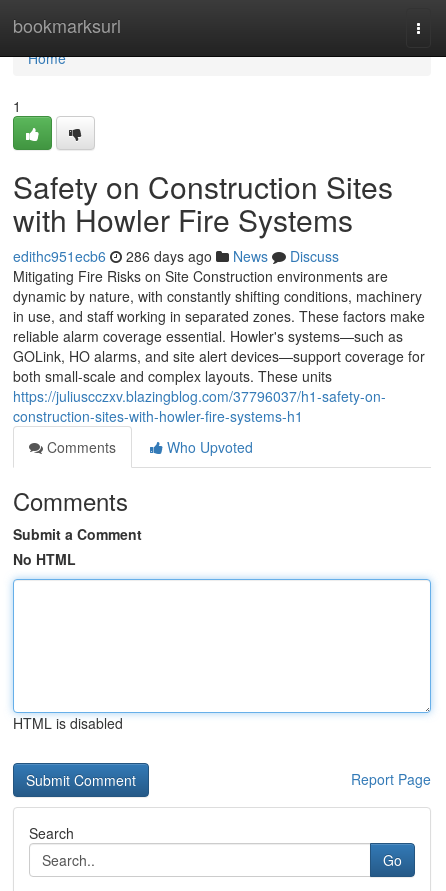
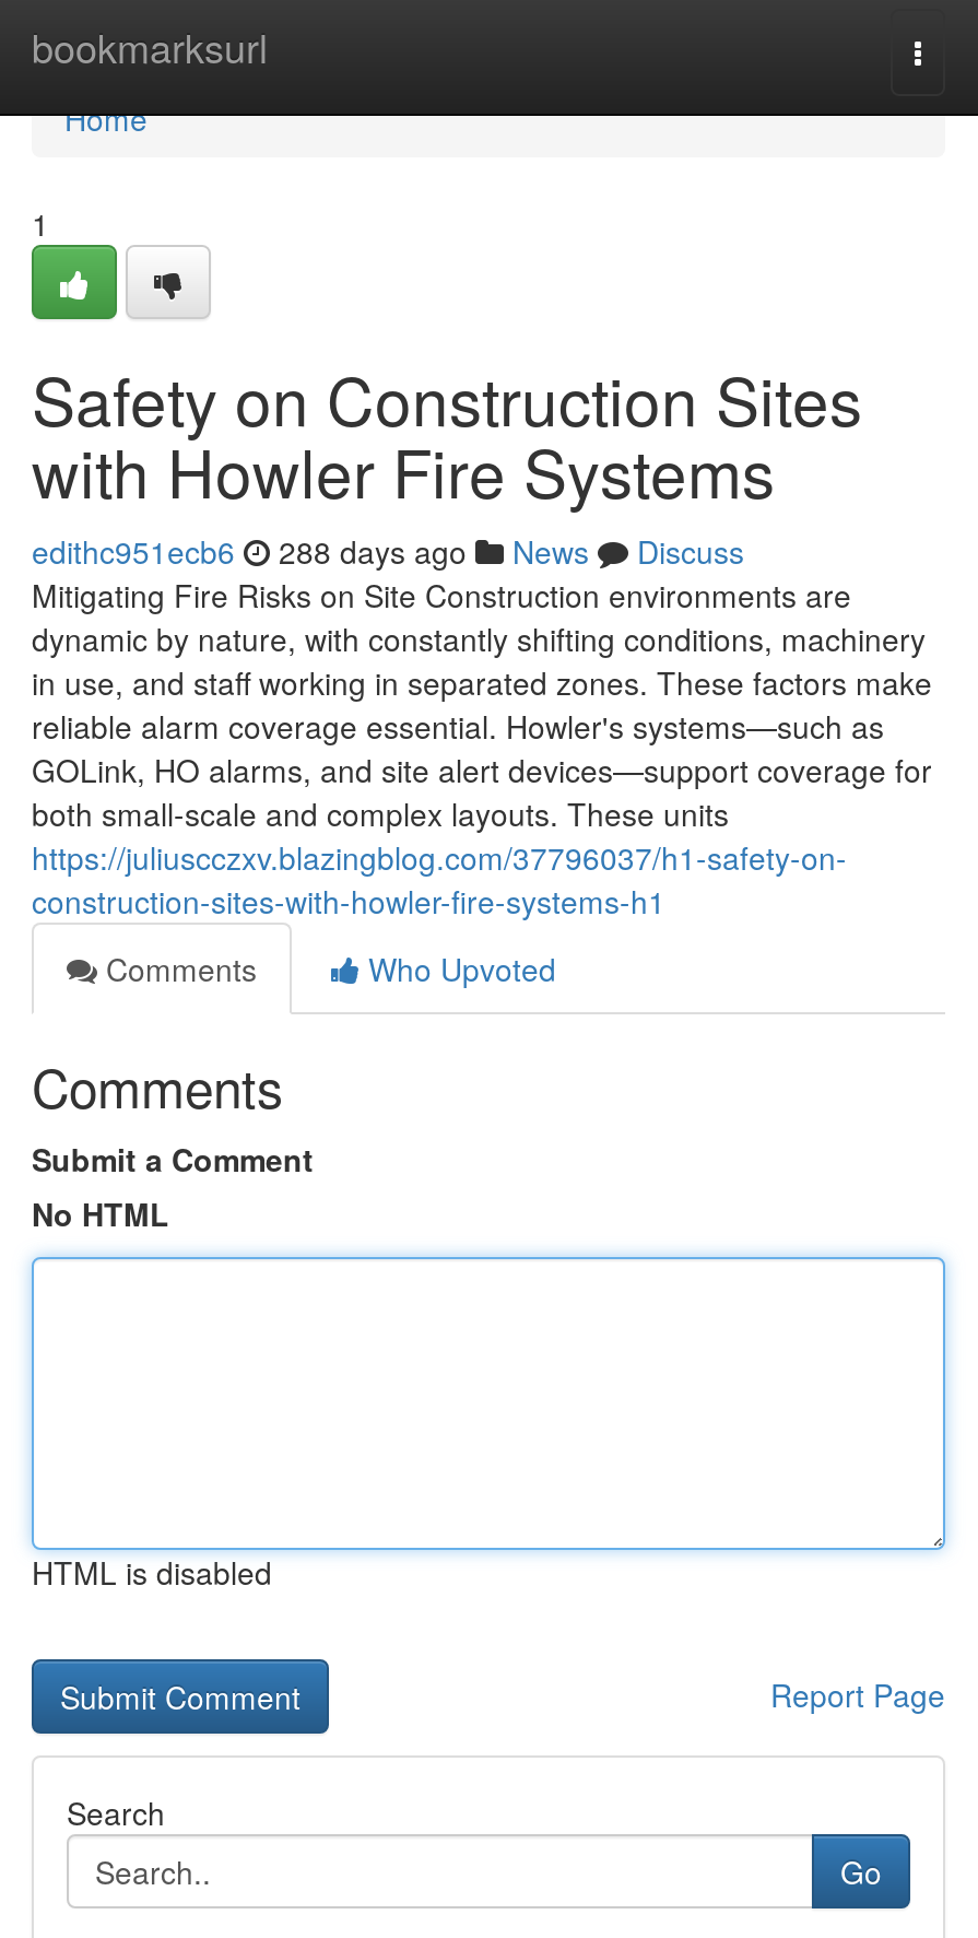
- edithc951ecb6 286 days ago News Discuss
+ edithc951ecb6 288 days ago News Discuss
